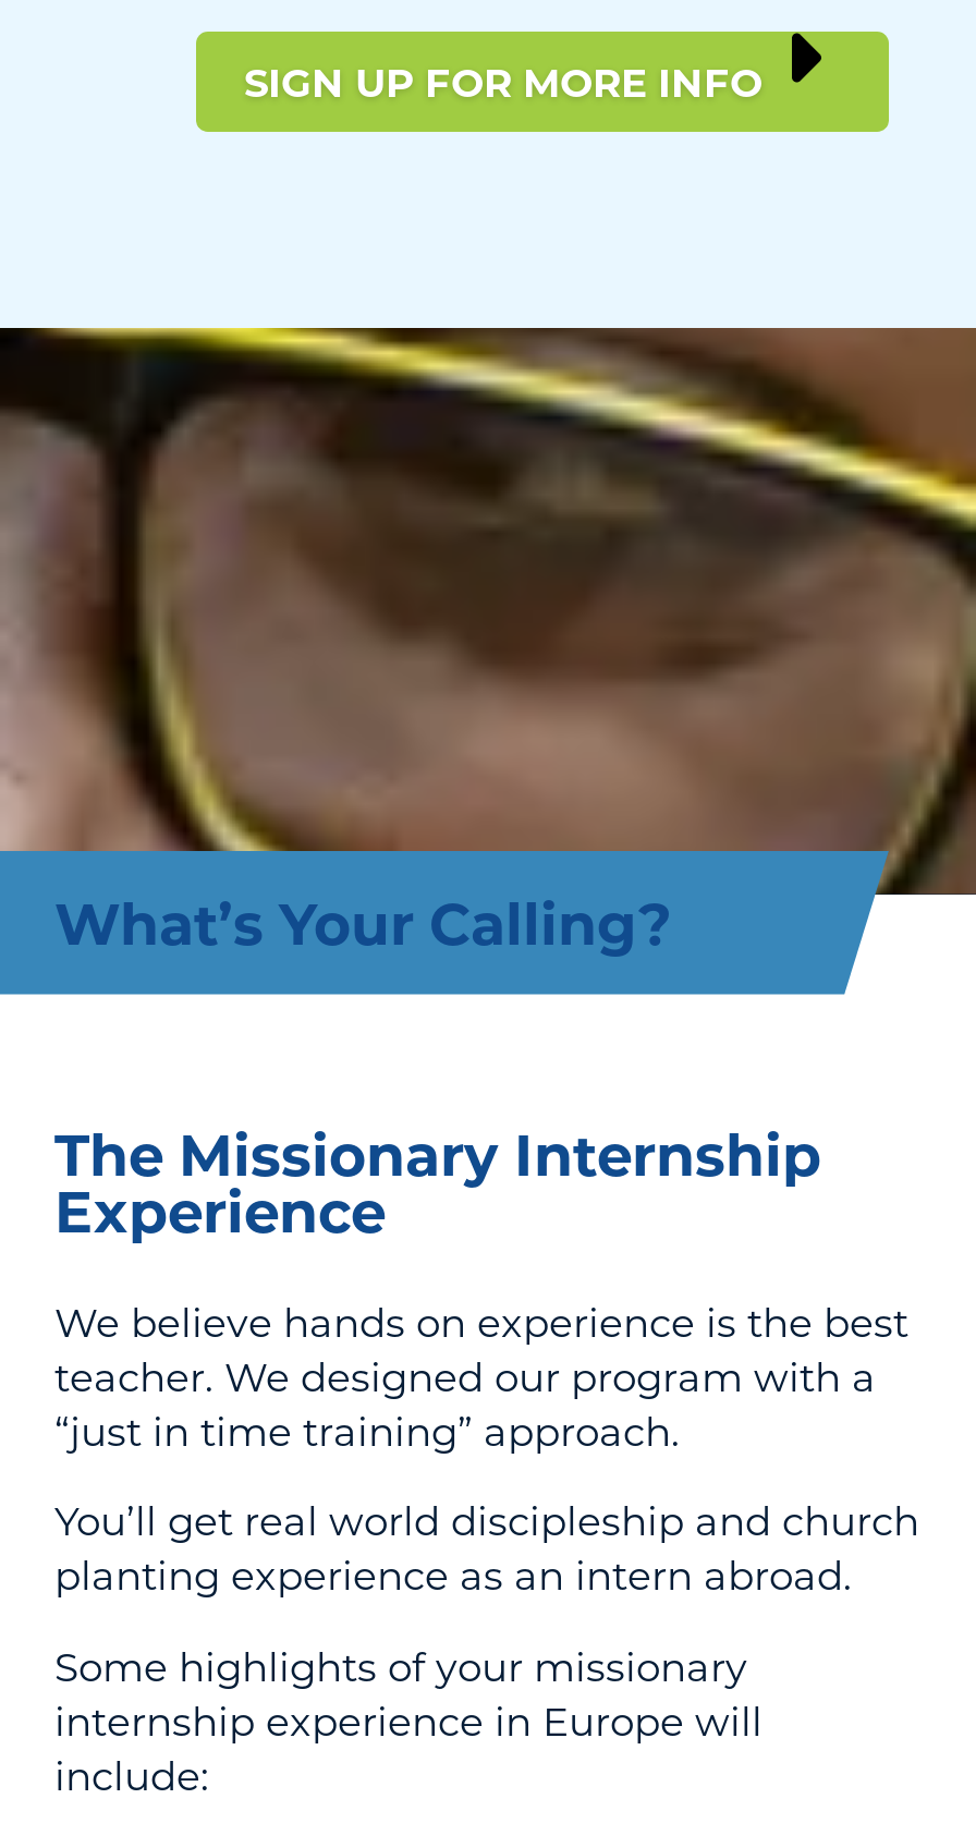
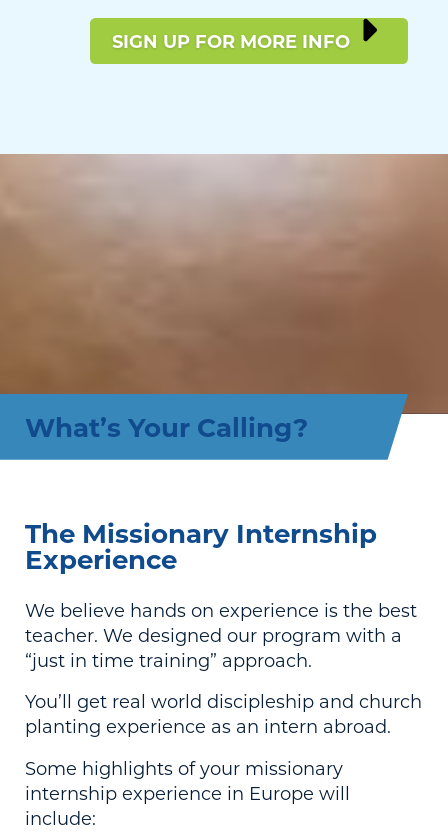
- [image]
+ [image]
